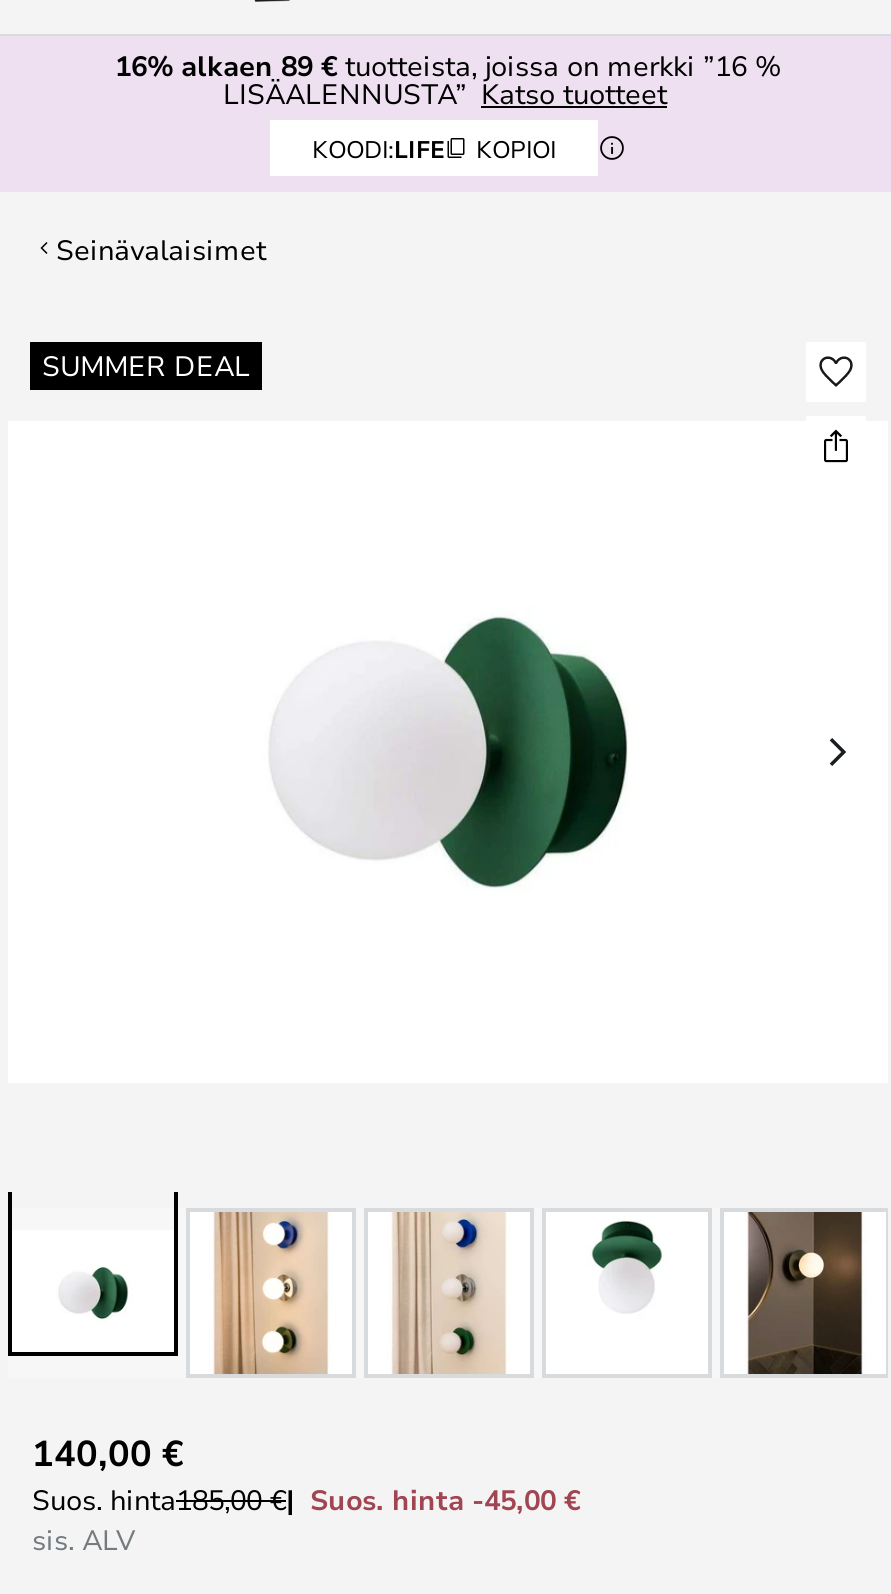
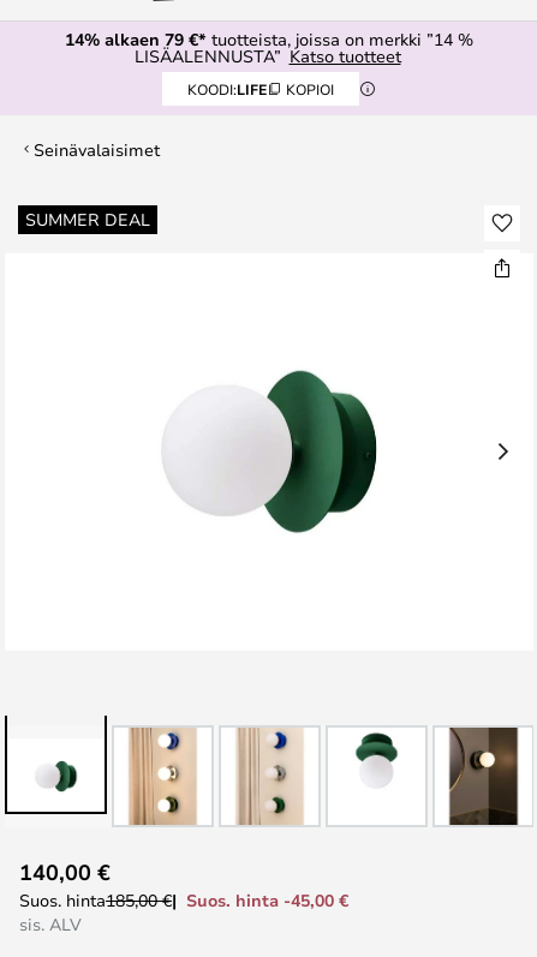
- 16% alkaen 89 €tuotteista, joissa on merkki ”16 %
+ 14% alkaen 79 €* tuotteista, joissa on merkki ”14 %
